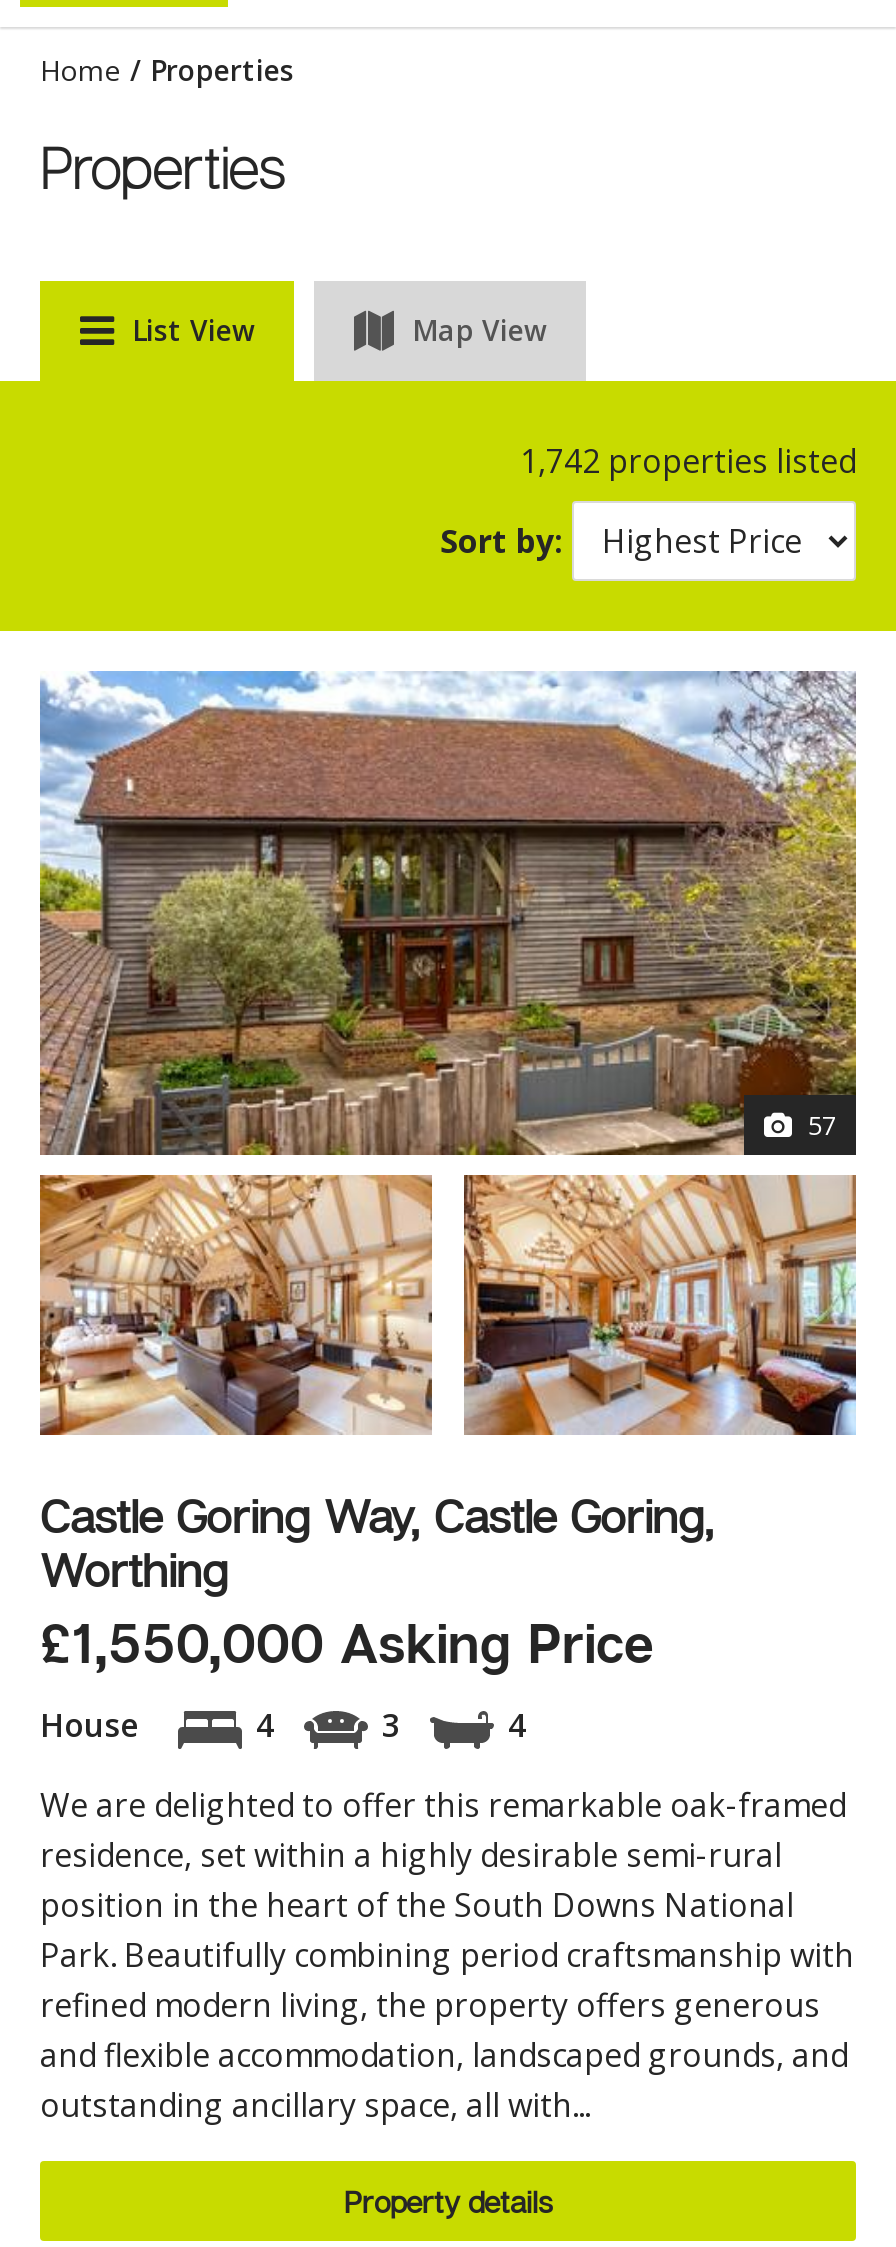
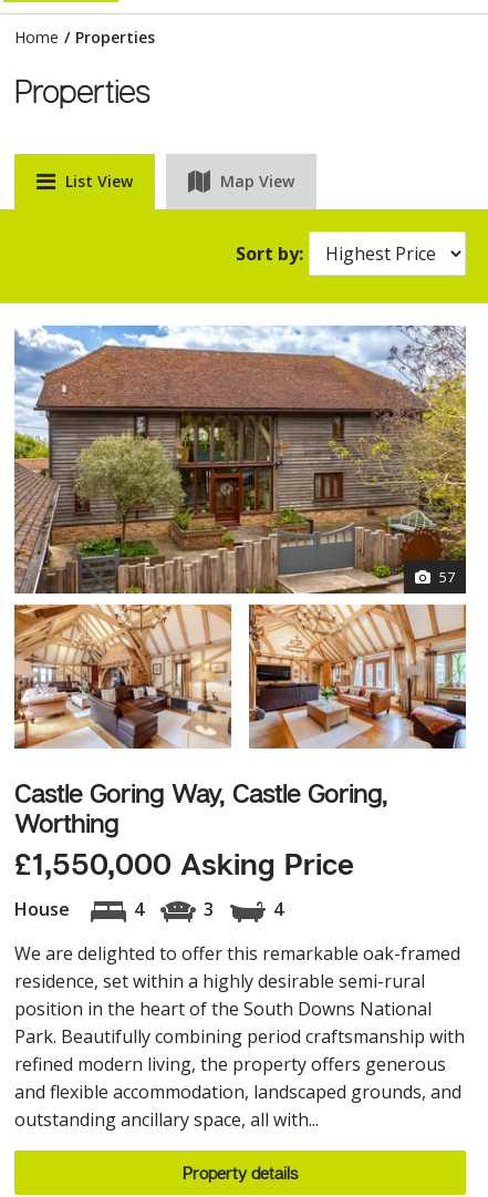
- 1,742 properties listed
